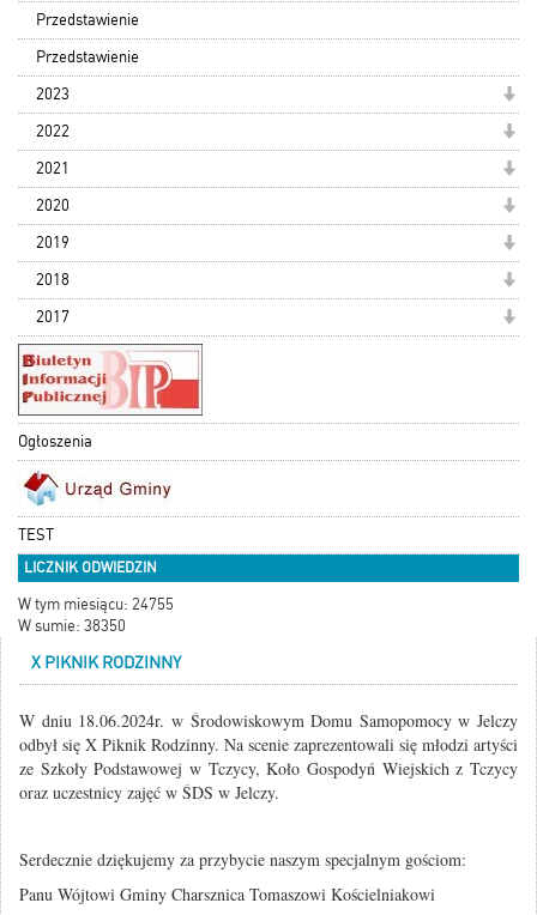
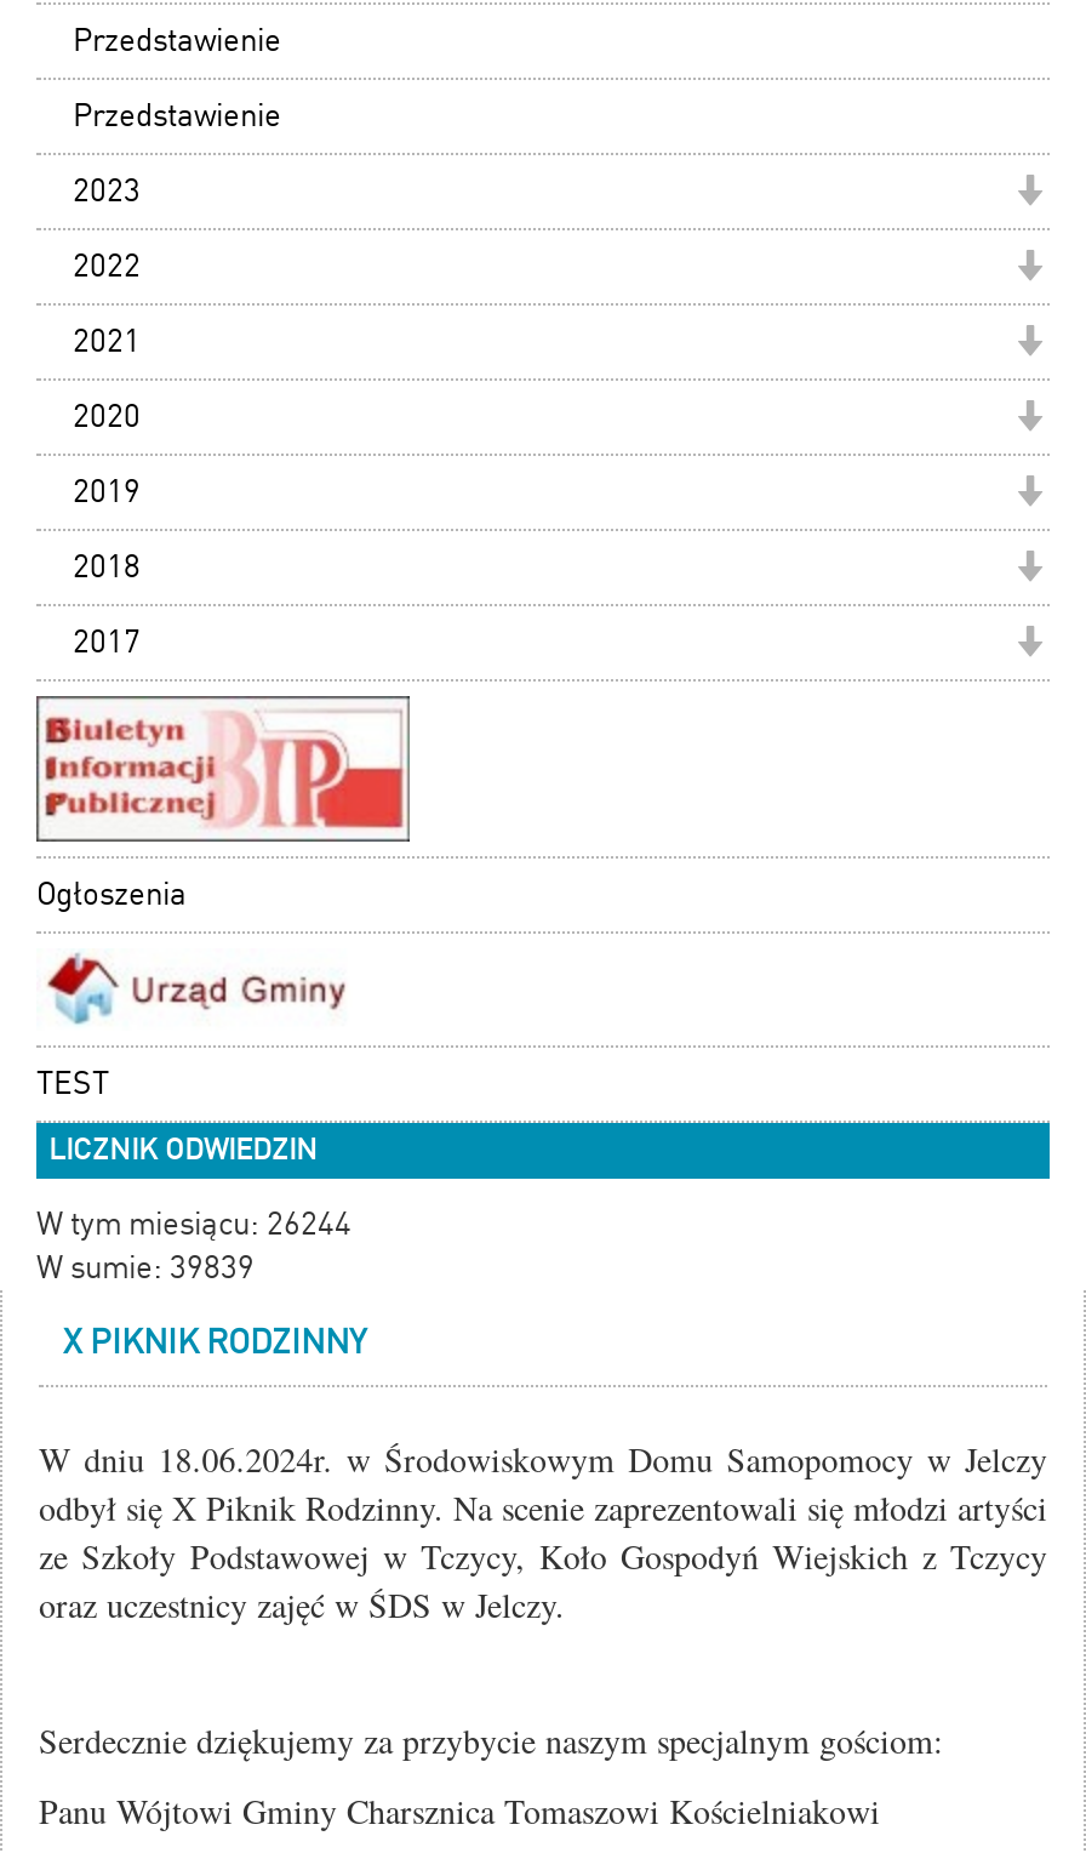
- W tym miesiącu: 24755
+ W tym miesiącu: 26244

- W sumie: 38350
+ W sumie: 39839
